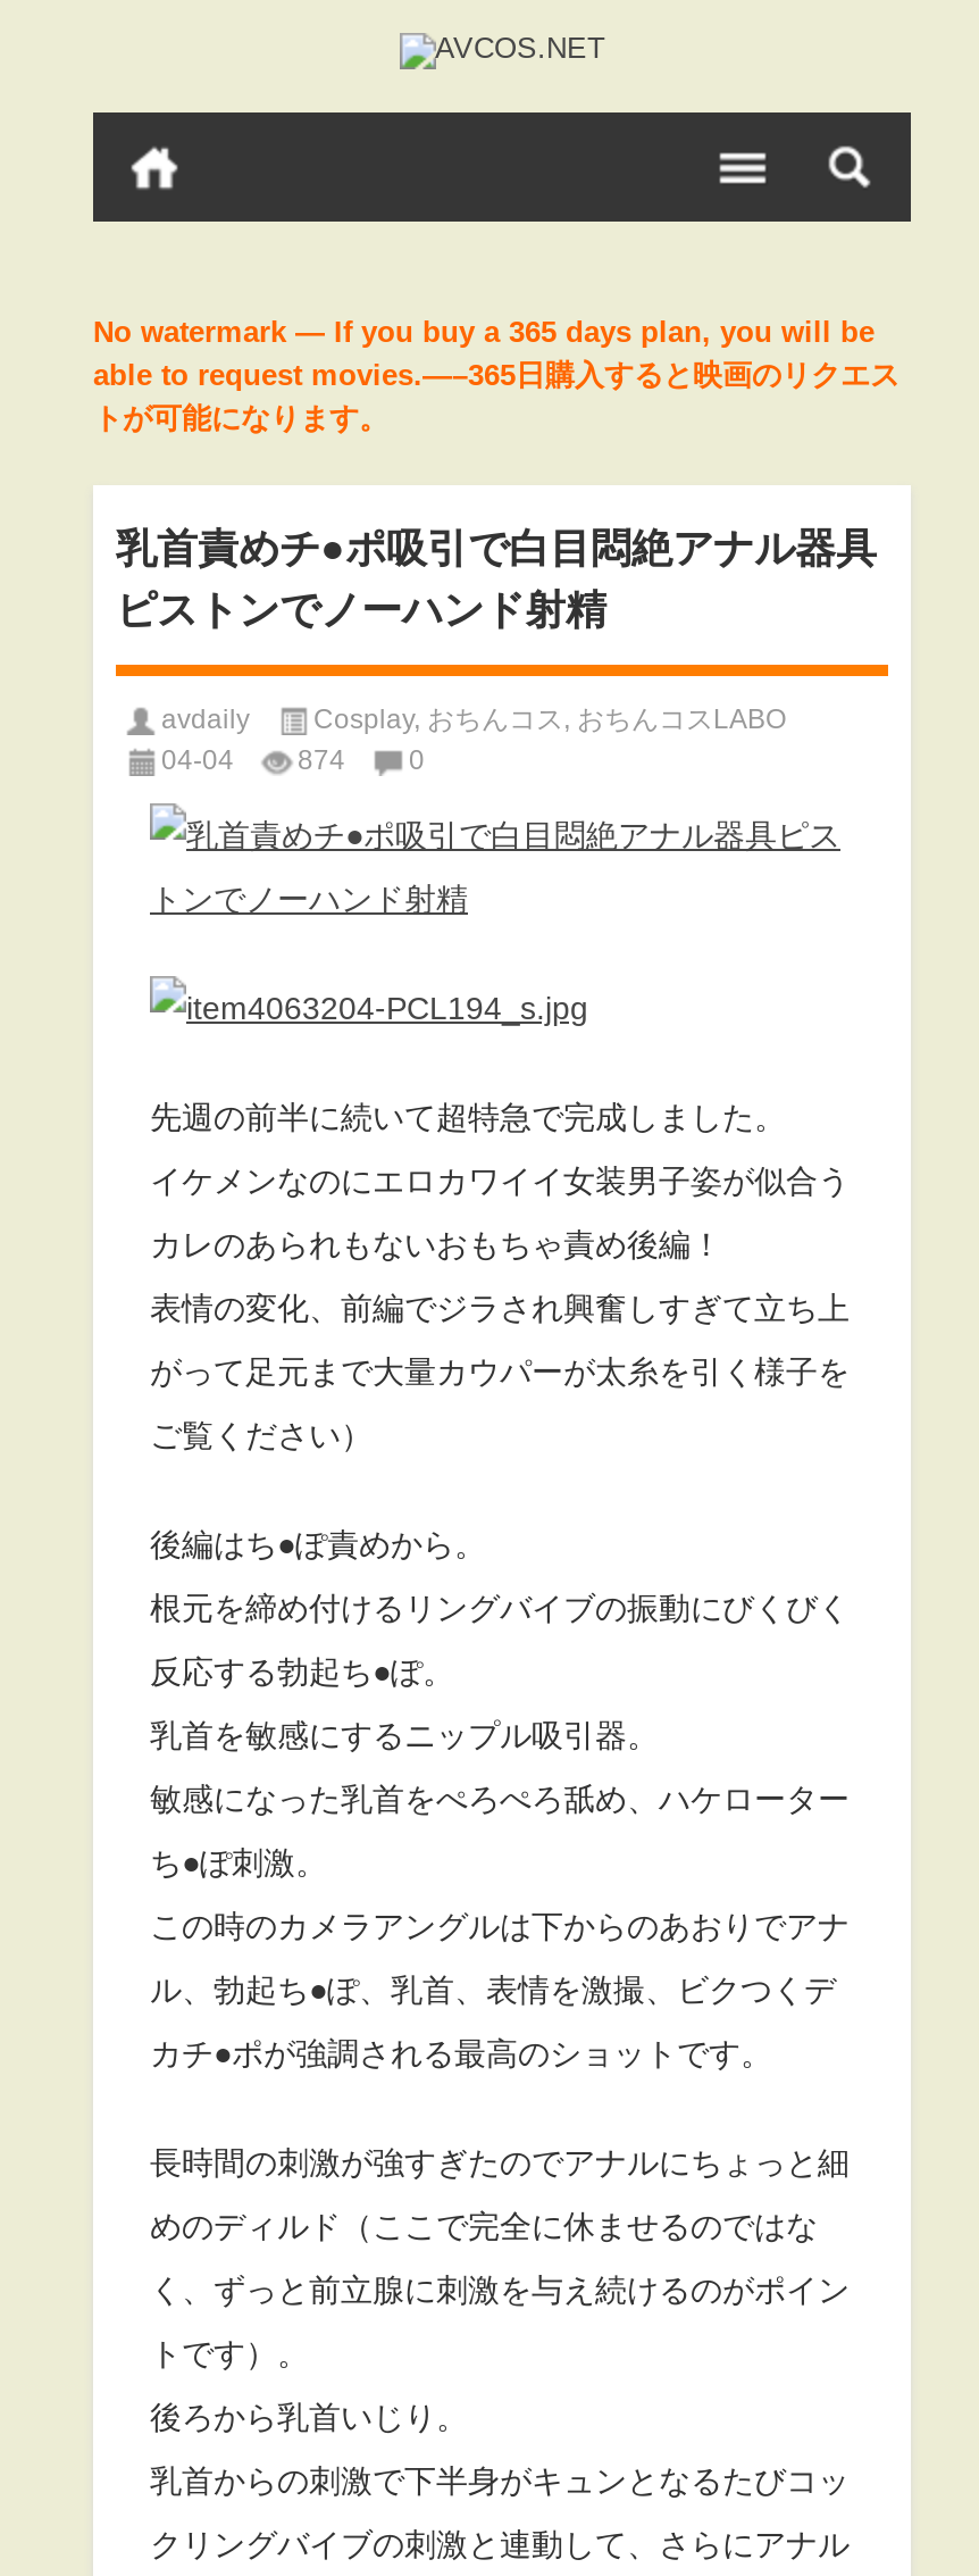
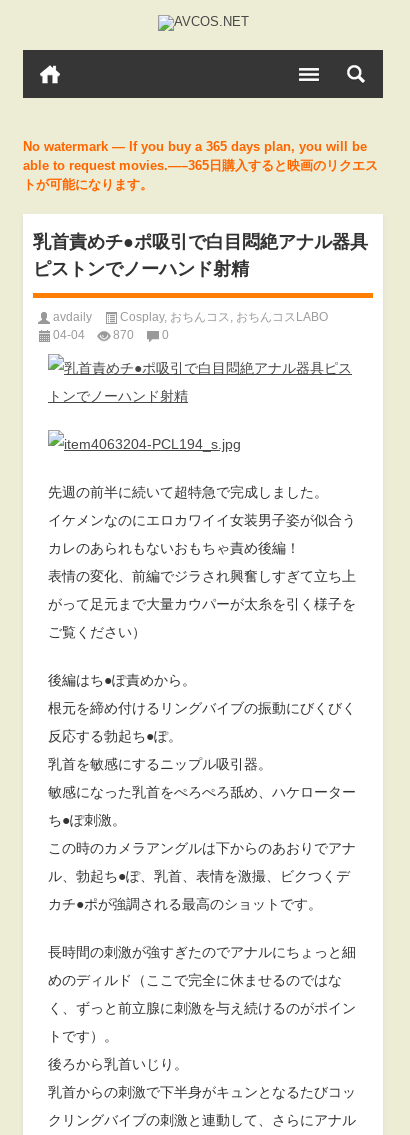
- 04-04 874 0
+ 04-04 870 0
